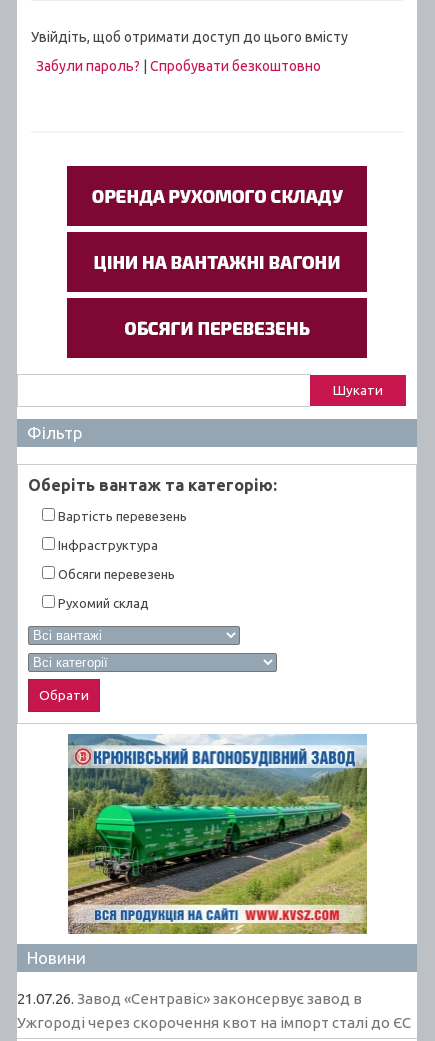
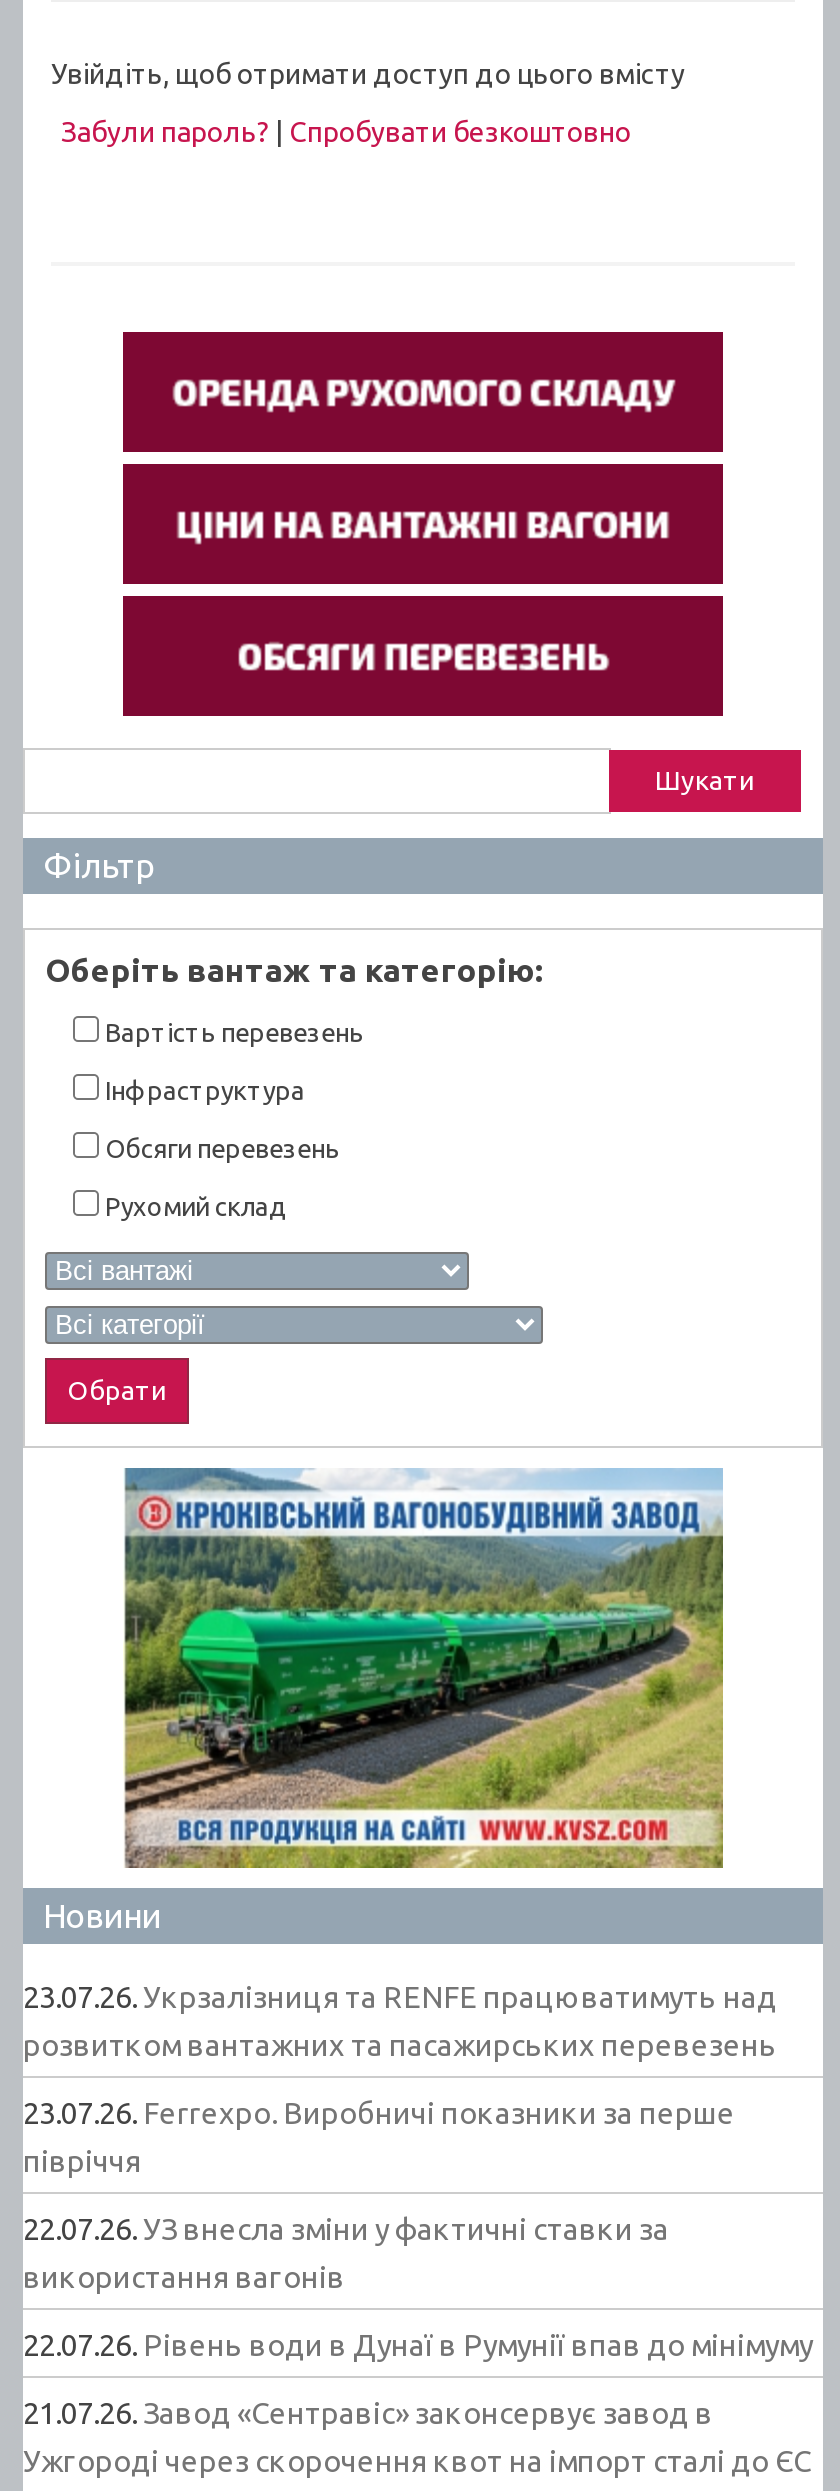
+ 23.07.26. Укрзалізниця та RENFE працюватимуть над
+ розвитком вантажних та пасажирських перевезень
+ 23.07.26. Ferrexpo. Виробничі показники за перше
+ півріччя
+ 22.07.26. УЗ внесла зміни у фактичні ставки за
+ використання вагонів
+ 22.07.26. Рівень води в Дунаї в Румунії впав до мінімуму
